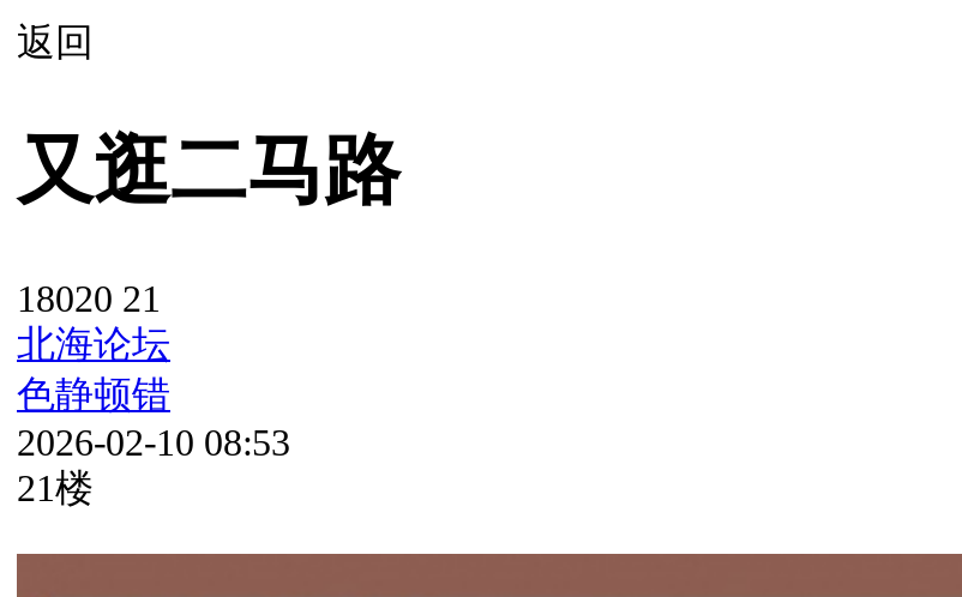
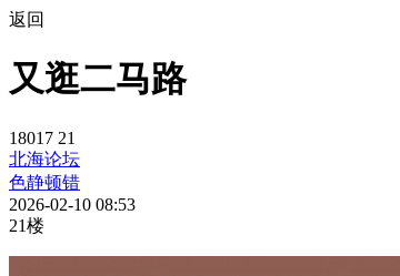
- 18020 21
+ 18017 21
